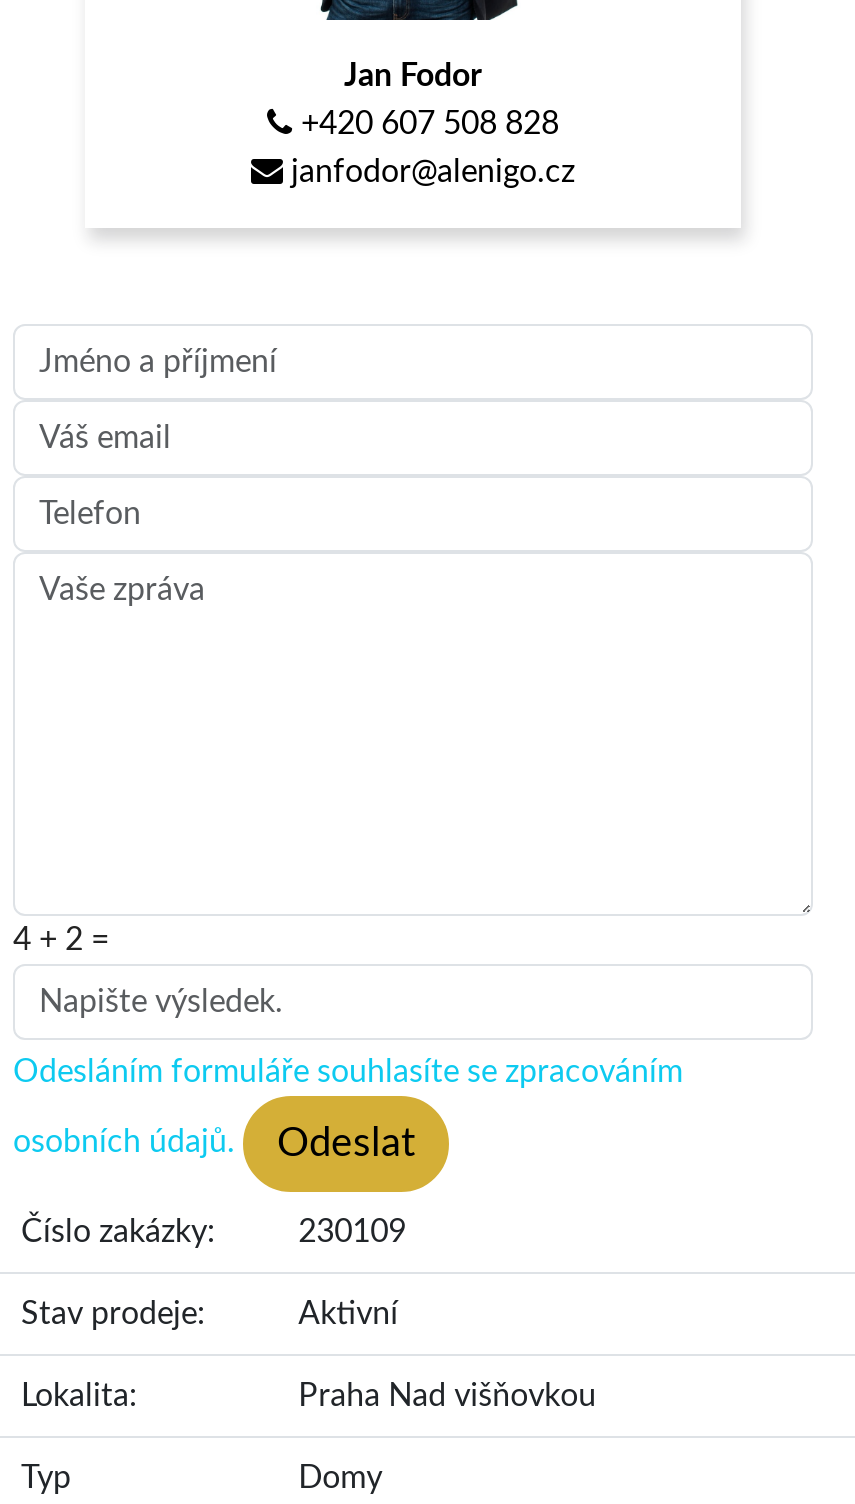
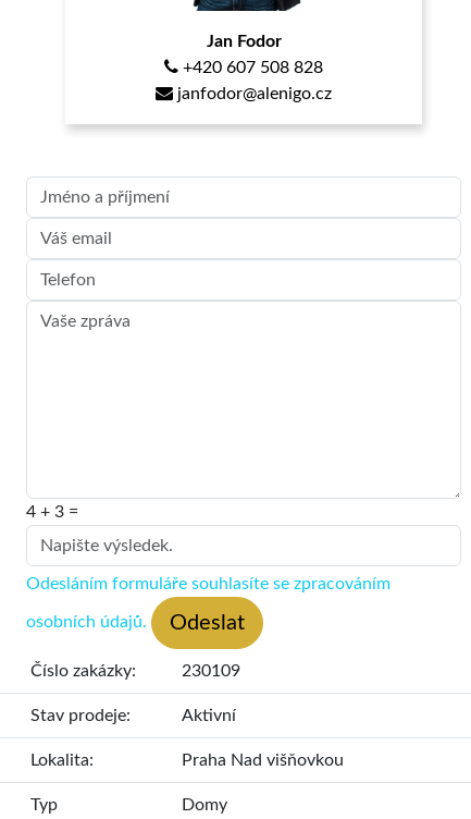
- 4 + 2 =
+ 4 + 3 =
